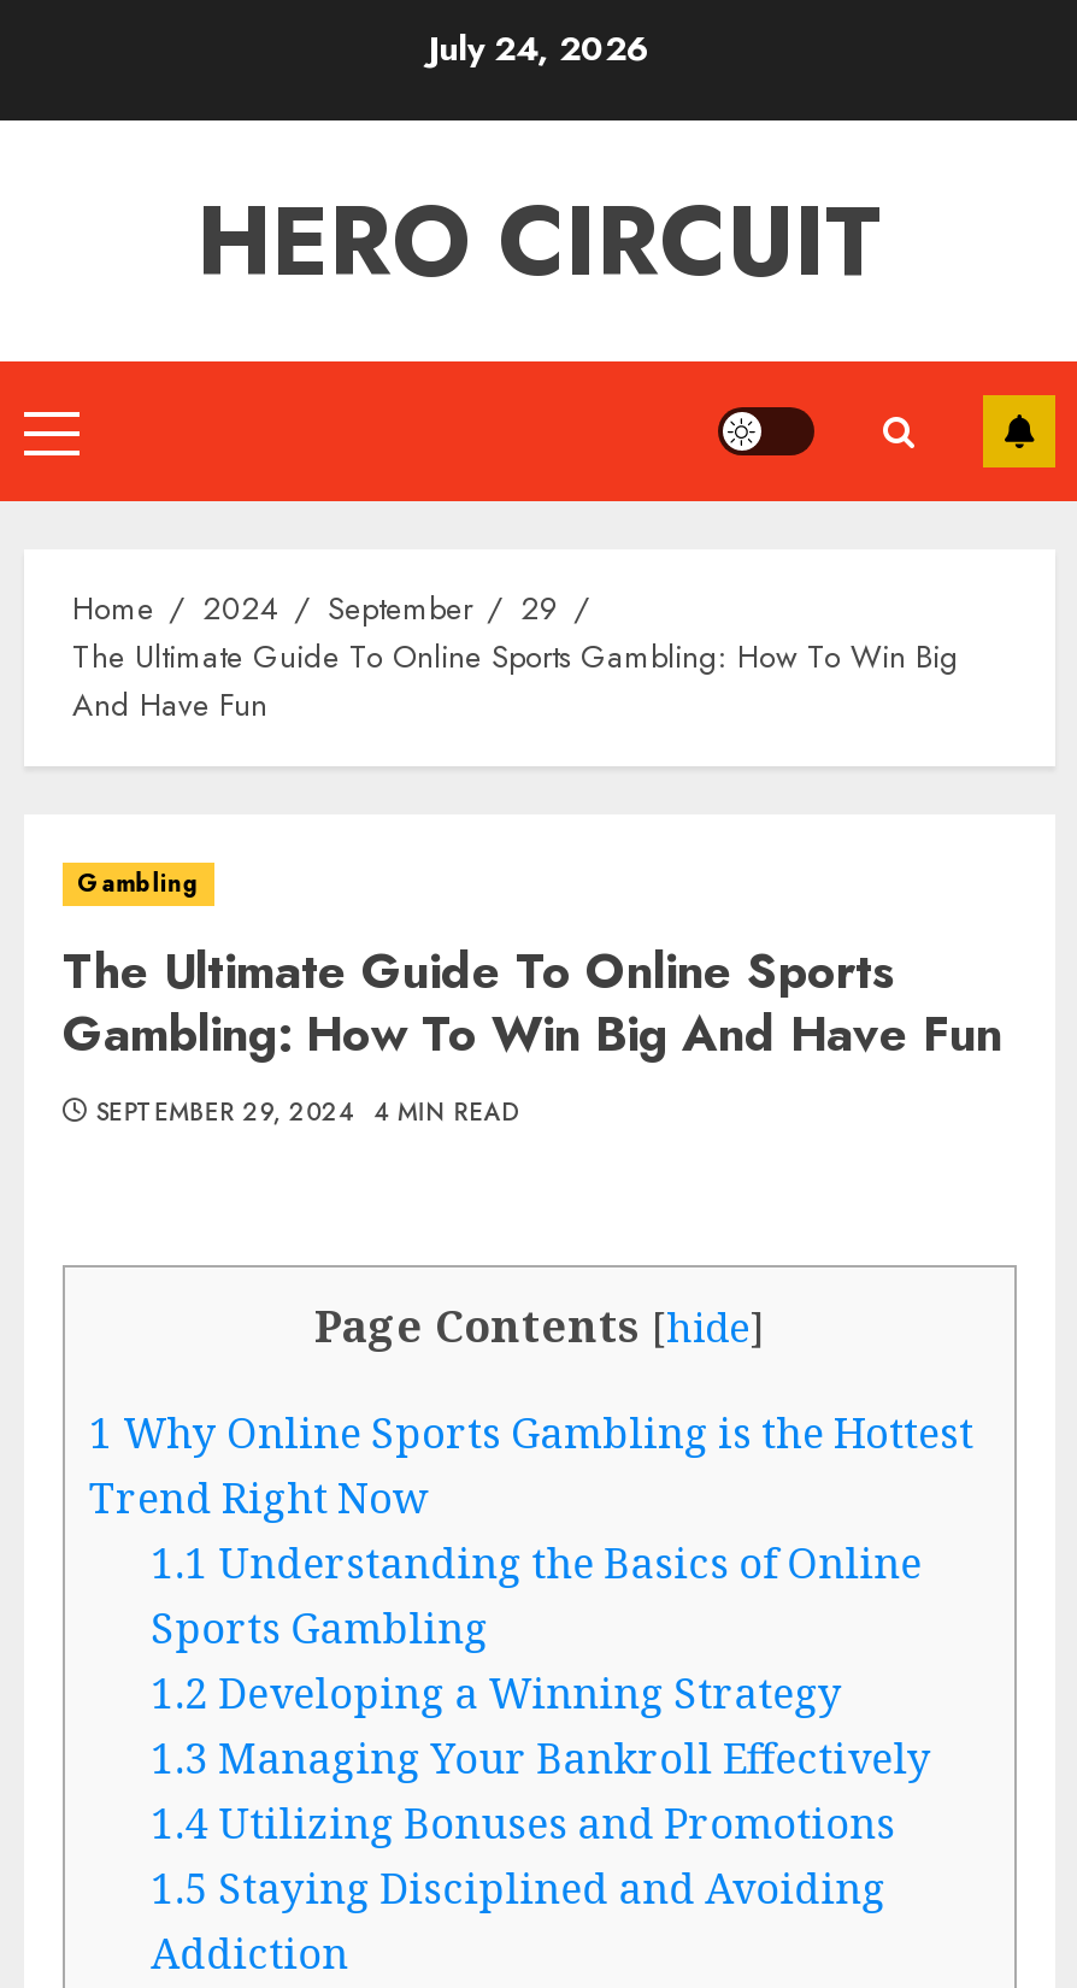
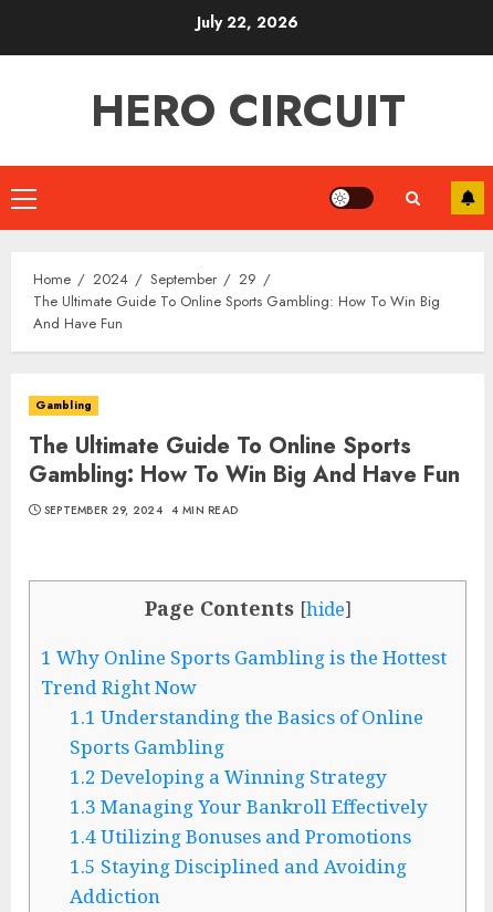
- July 24, 2026
+ July 22, 2026
